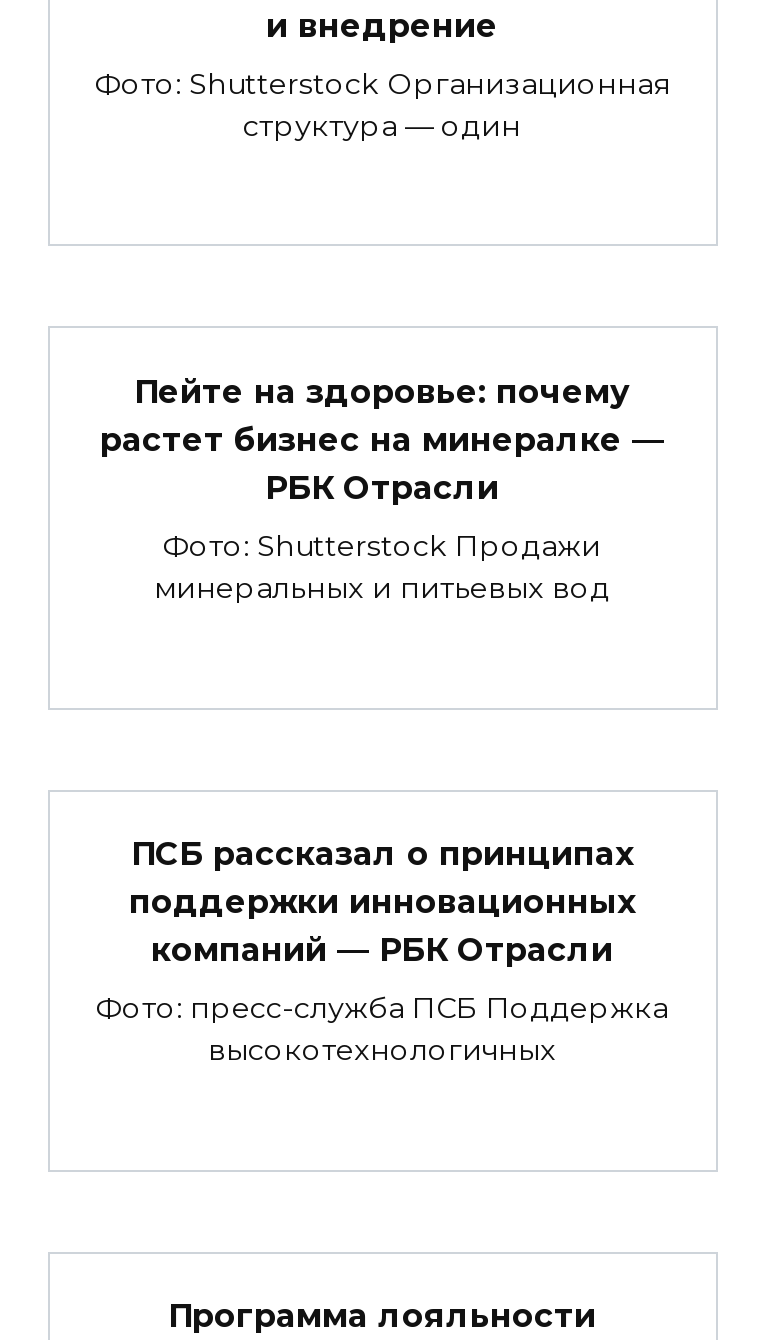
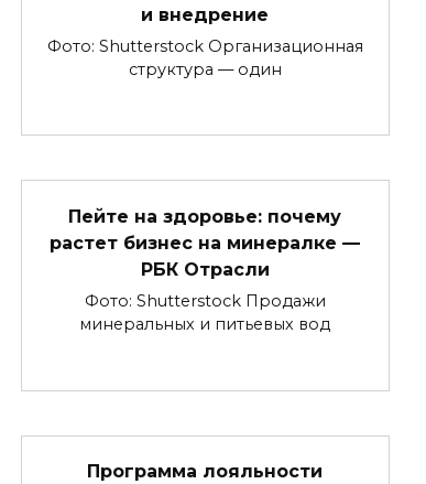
- ПСБ рассказал о принципах
- поддержки инновационных
- компаний — РБК Отрасли
- Фото: пресс-служба ПСБ Поддержка
- высокотехнологичных
